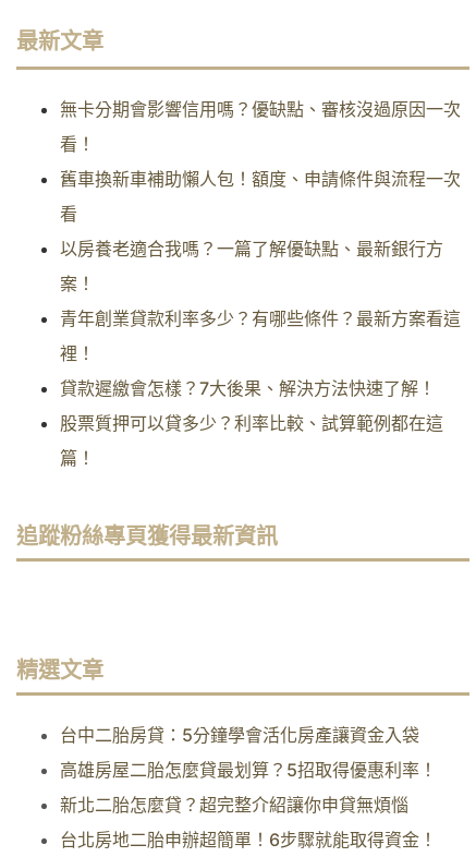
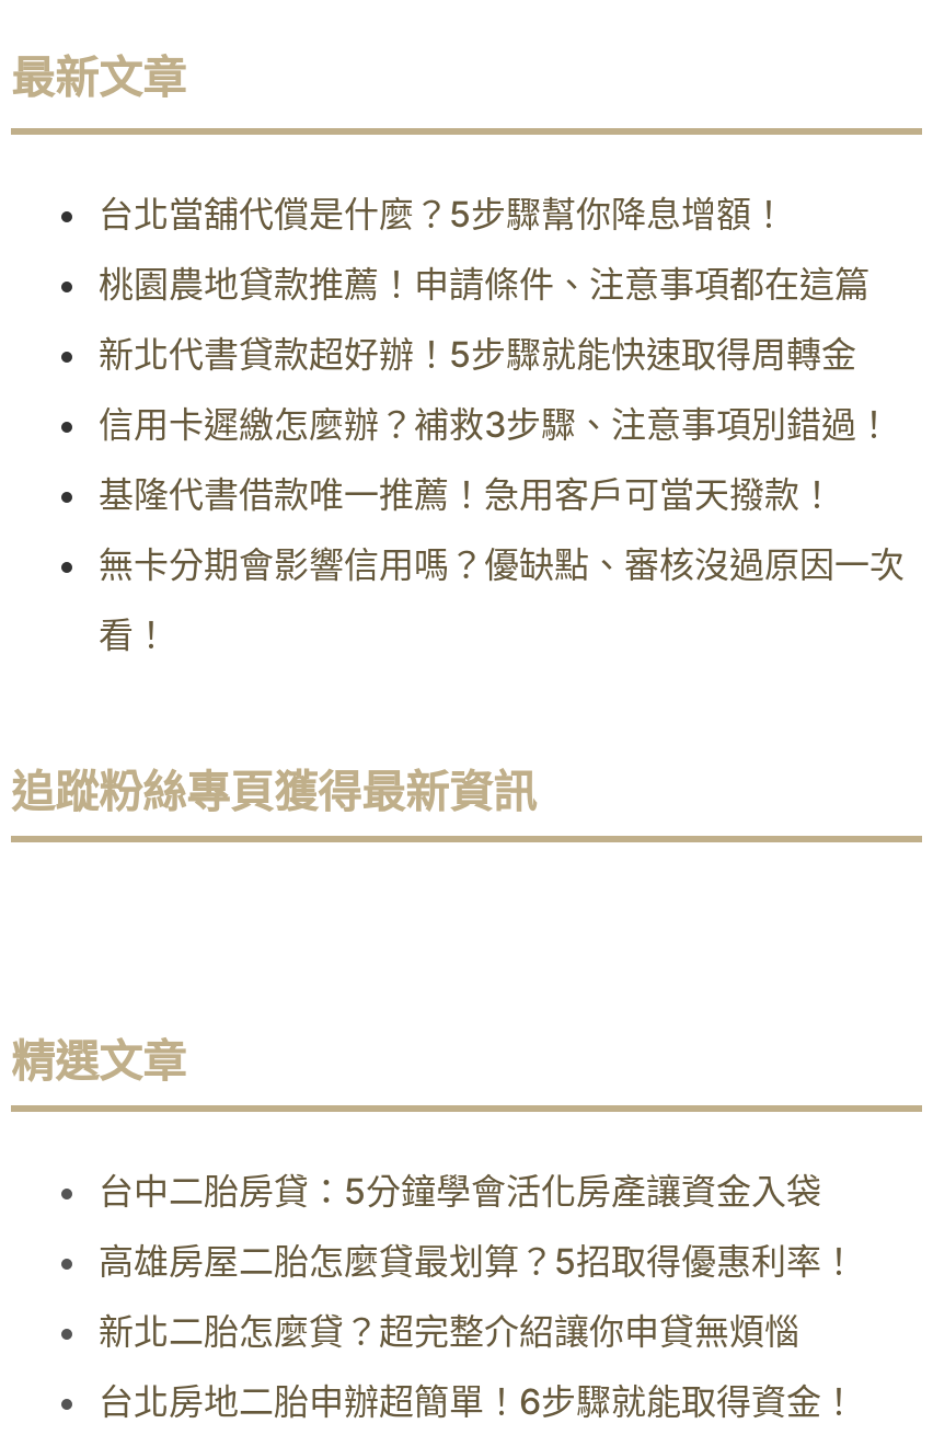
+ 台北當舖代償是什麼？5步驟幫你降息增額！
+ 桃園農地貸款推薦！申請條件、注意事項都在這篇
+ 新北代書貸款超好辦！5步驟就能快速取得周轉金
+ 信用卡遲繳怎麼辦？補救3步驟、注意事項別錯過！
+ 基隆代書借款唯一推薦！急用客戶可當天撥款！

moved down: 無卡分期會影響信用嗎？優缺點、審核沒過原因一次 | 看！

- 舊車換新車補助懶人包！額度、申請條件與流程一次
- 看
- 以房養老適合我嗎？一篇了解優缺點、最新銀行方
- 案！
- 青年創業貸款利率多少？有哪些條件？最新方案看這
- 裡！
- 貸款遲繳會怎樣？7大後果、解決方法快速了解！
- 股票質押可以貸多少？利率比較、試算範例都在這
- 篇！
